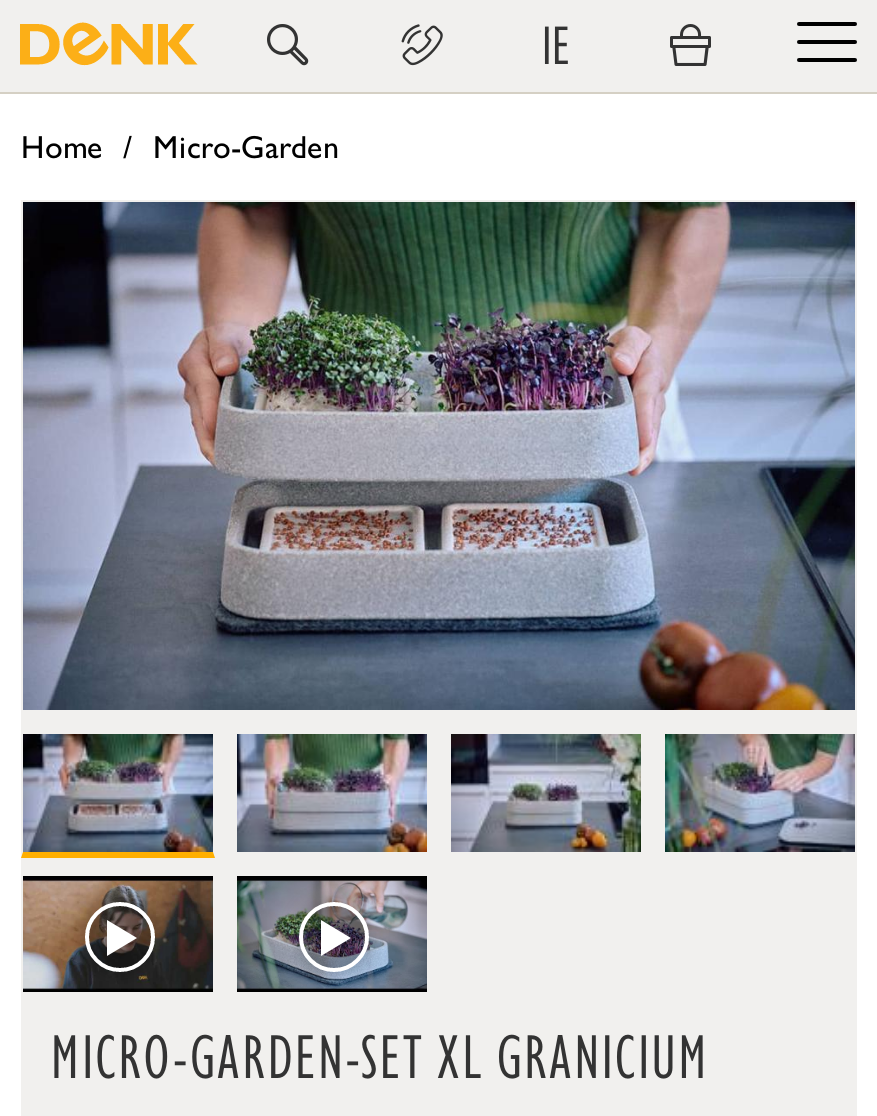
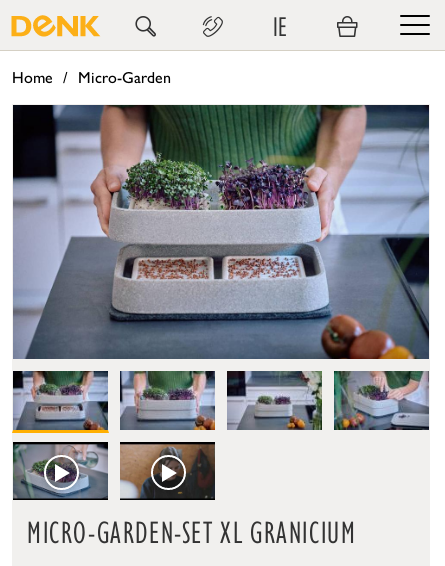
- [image]
+ [image]

- [image]
+ [image]
